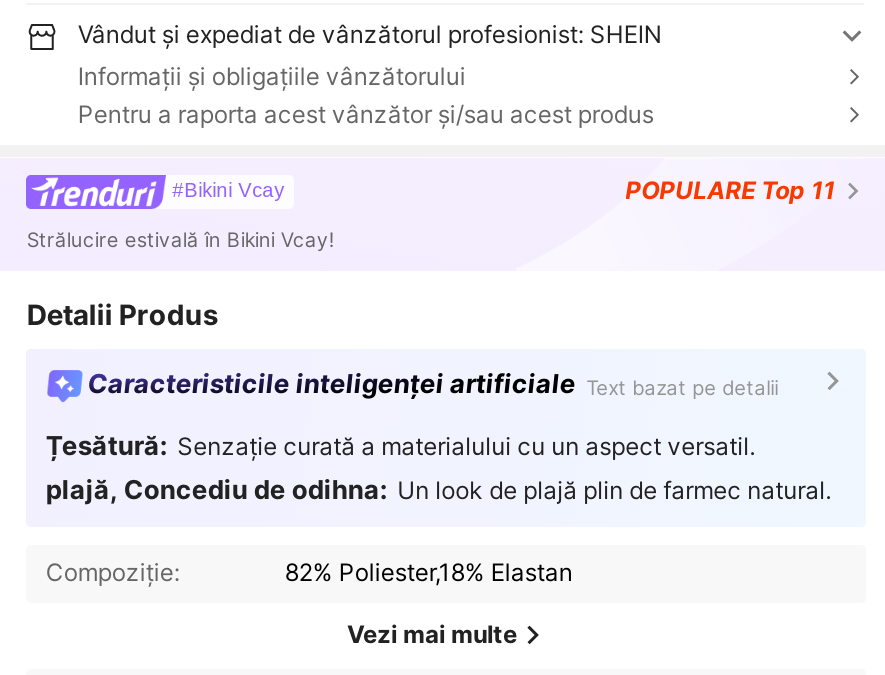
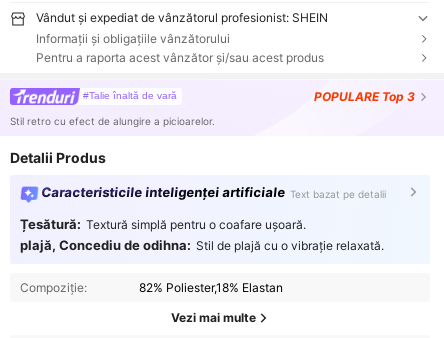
- #Bikini Vcay
- POPULARE Top 11
+ #Talie înaltă de vară
+ POPULARE Top 3

- Strălucire estivală în Bikini Vcay!
+ Stil retro cu efect de alungire a picioarelor.

- Țesătură: Senzație curată a materialului cu un aspect versatil.
- plajă, Concediu de odihna: Un look de plajă plin de farmec natural.
+ Țesătură: Textură simplă pentru o coafare ușoară.
+ plajă, Concediu de odihna: Stil de plajă cu o vibrație relaxată.
